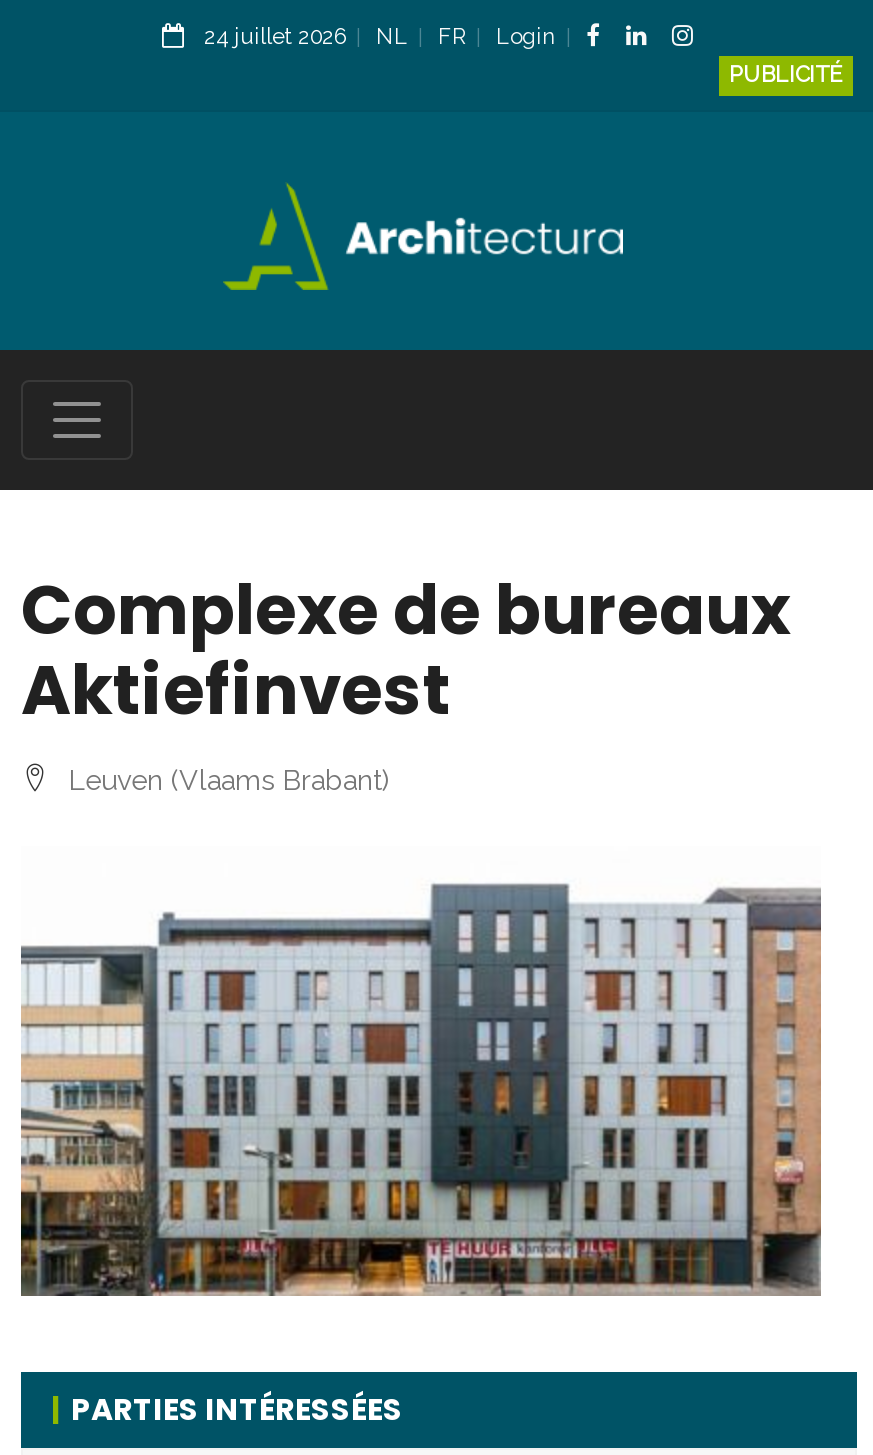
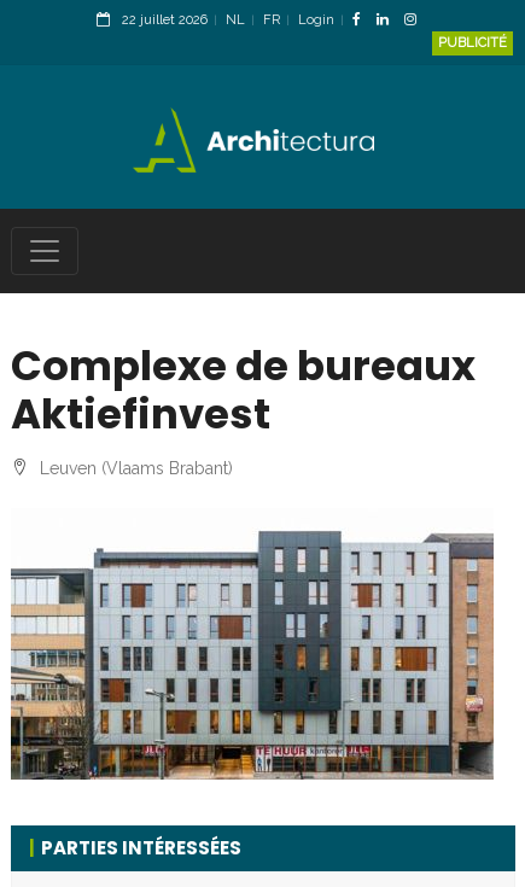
- 24 juillet 2026 NL FR Login
+ 22 juillet 2026 NL FR Login
